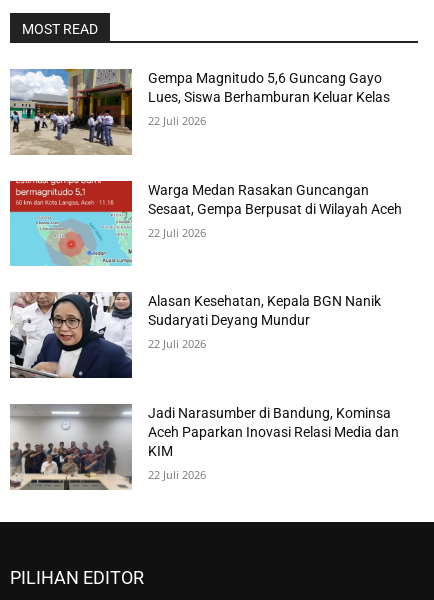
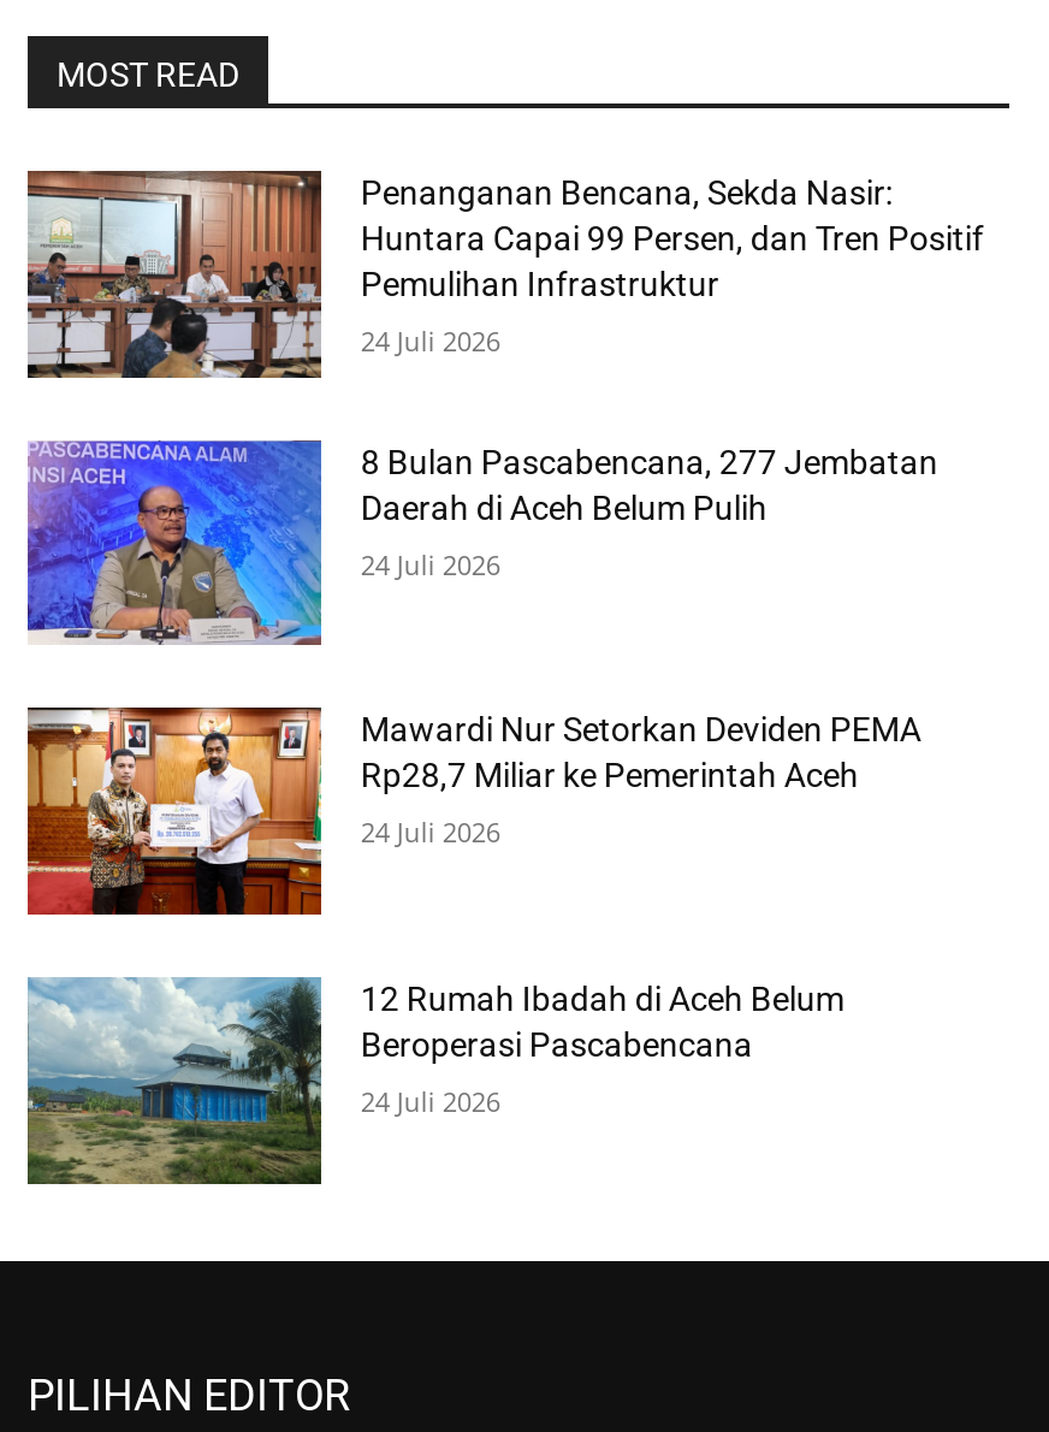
- [image]
- Gempa Magnitudo 5,6 Guncang Gayo
- Lues, Siswa Berhamburan Keluar Kelas
+ [image]
+ Penanganan Bencana, Sekda Nasir:
+ Huntara Capai 99 Persen, dan Tren Positif
+ Pemulihan Infrastruktur

- 22 Juli 2026
+ 24 Juli 2026

- [image]
- Warga Medan Rasakan Guncangan
- Sesaat, Gempa Berpusat di Wilayah Aceh
+ [image]
+ 8 Bulan Pascabencana, 277 Jembatan
+ Daerah di Aceh Belum Pulih

- 22 Juli 2026
+ 24 Juli 2026

- [image]
- Alasan Kesehatan, Kepala BGN Nanik
- Sudaryati Deyang Mundur
+ [image]
+ Mawardi Nur Setorkan Deviden PEMA
+ Rp28,7 Miliar ke Pemerintah Aceh

- 22 Juli 2026
+ 24 Juli 2026

- [image]
- Jadi Narasumber di Bandung, Kominsa
- Aceh Paparkan Inovasi Relasi Media dan
- KIM
+ [image]
+ 12 Rumah Ibadah di Aceh Belum
+ Beroperasi Pascabencana

- 22 Juli 2026
+ 24 Juli 2026
